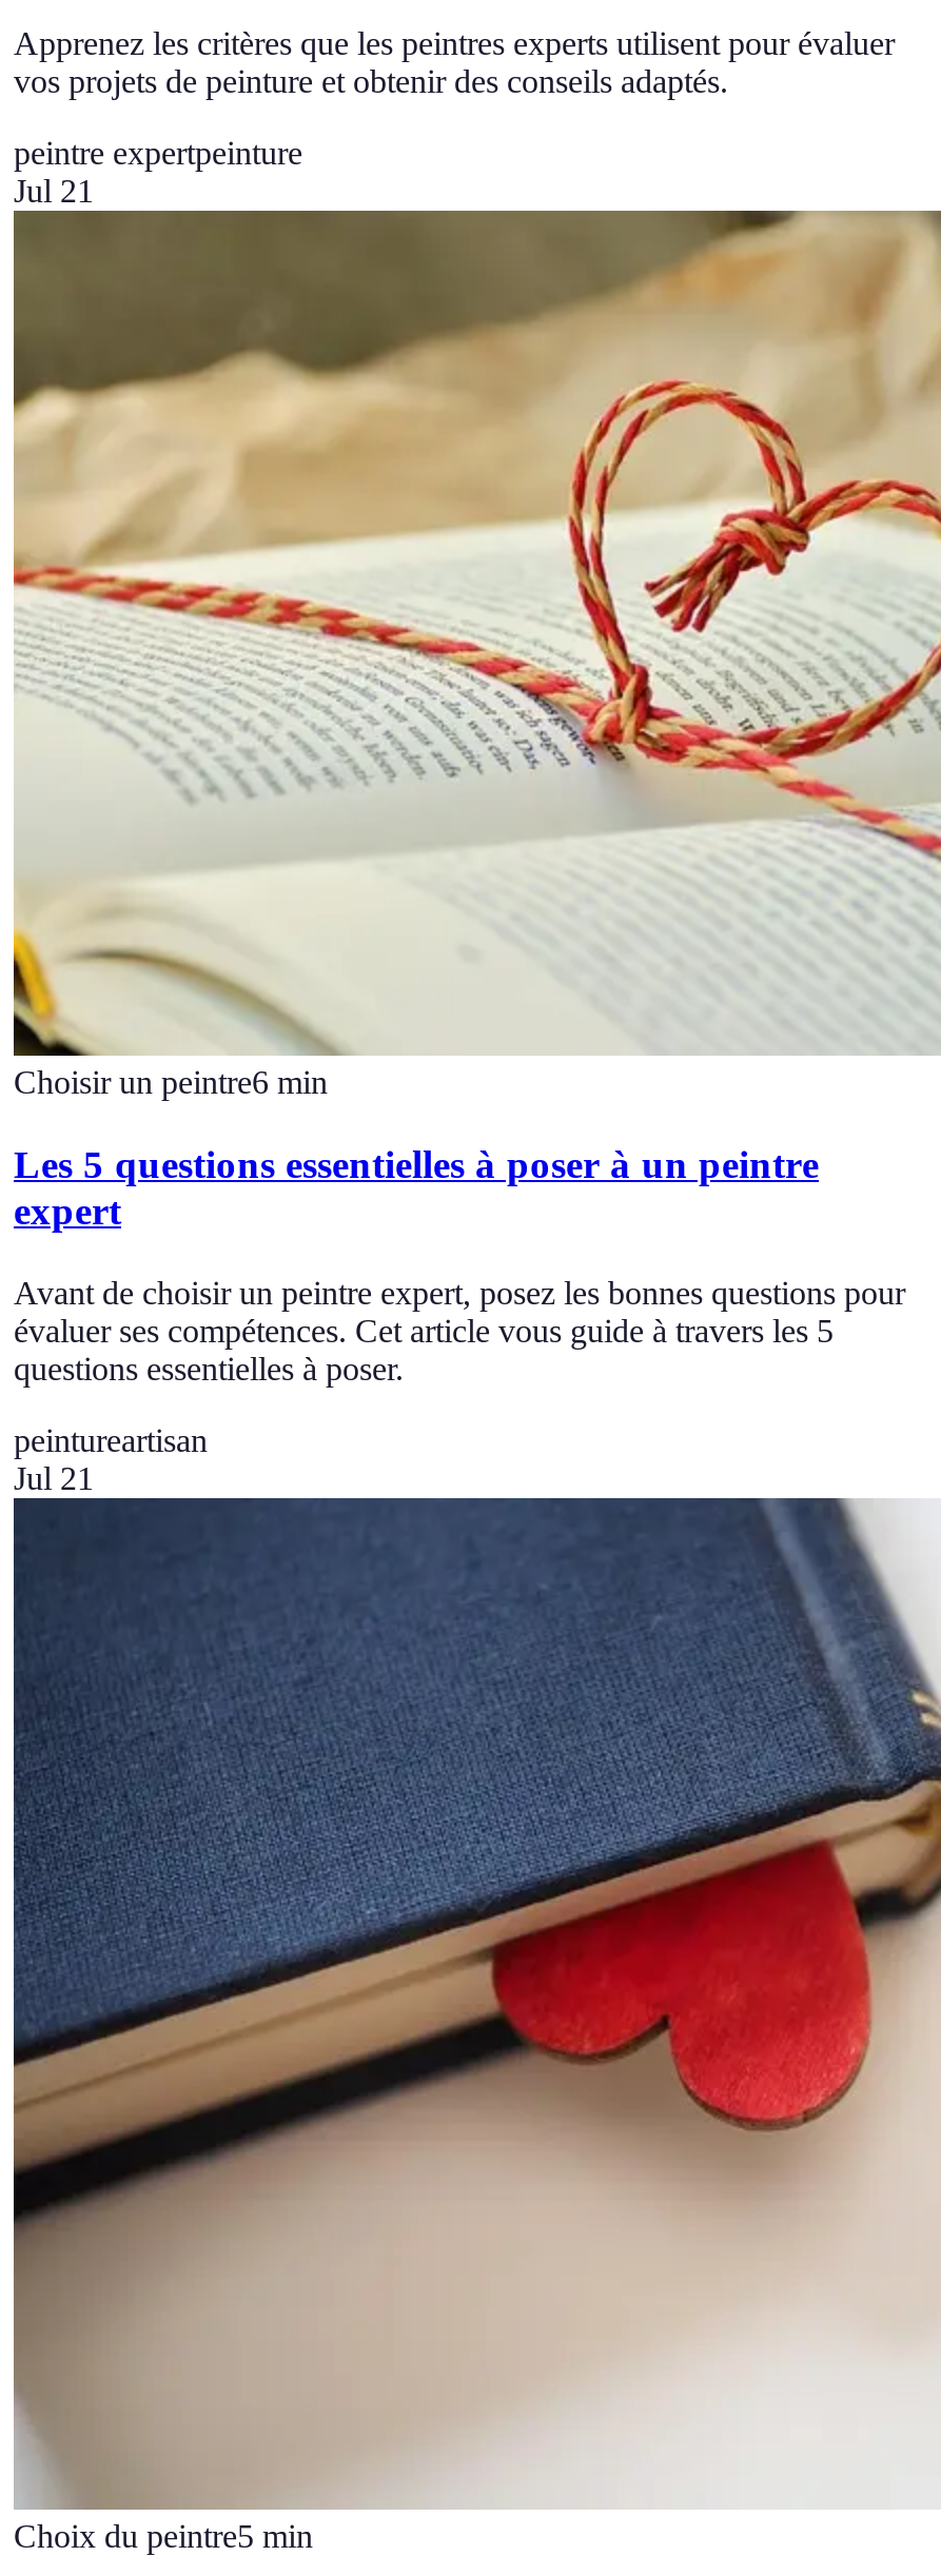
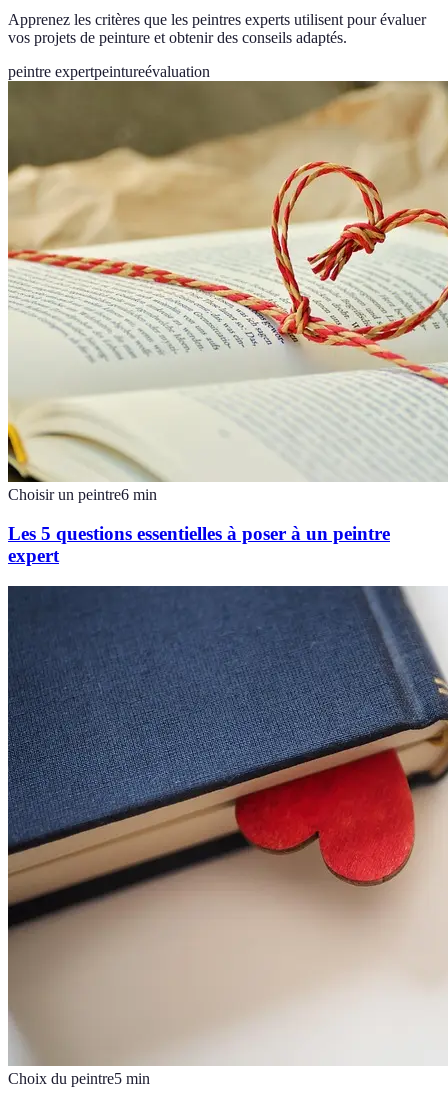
- peintre expertpeinture
- Jul 21
+ peintre expertpeintureévaluation

- Avant de choisir un peintre expert, posez les bonnes questions pour
- évaluer ses compétences. Cet article vous guide à travers les 5
- questions essentielles à poser.
- peintureartisan
- Jul 21
